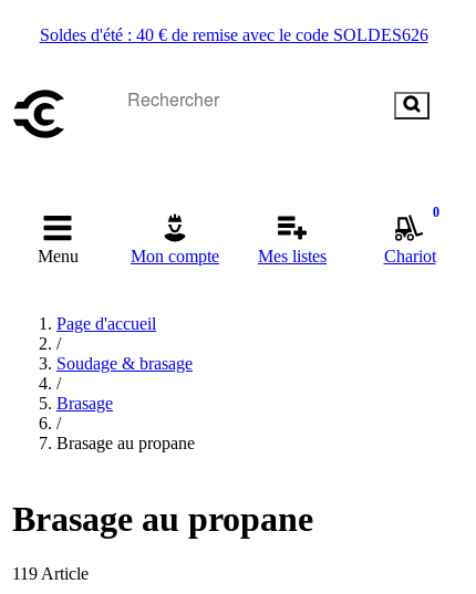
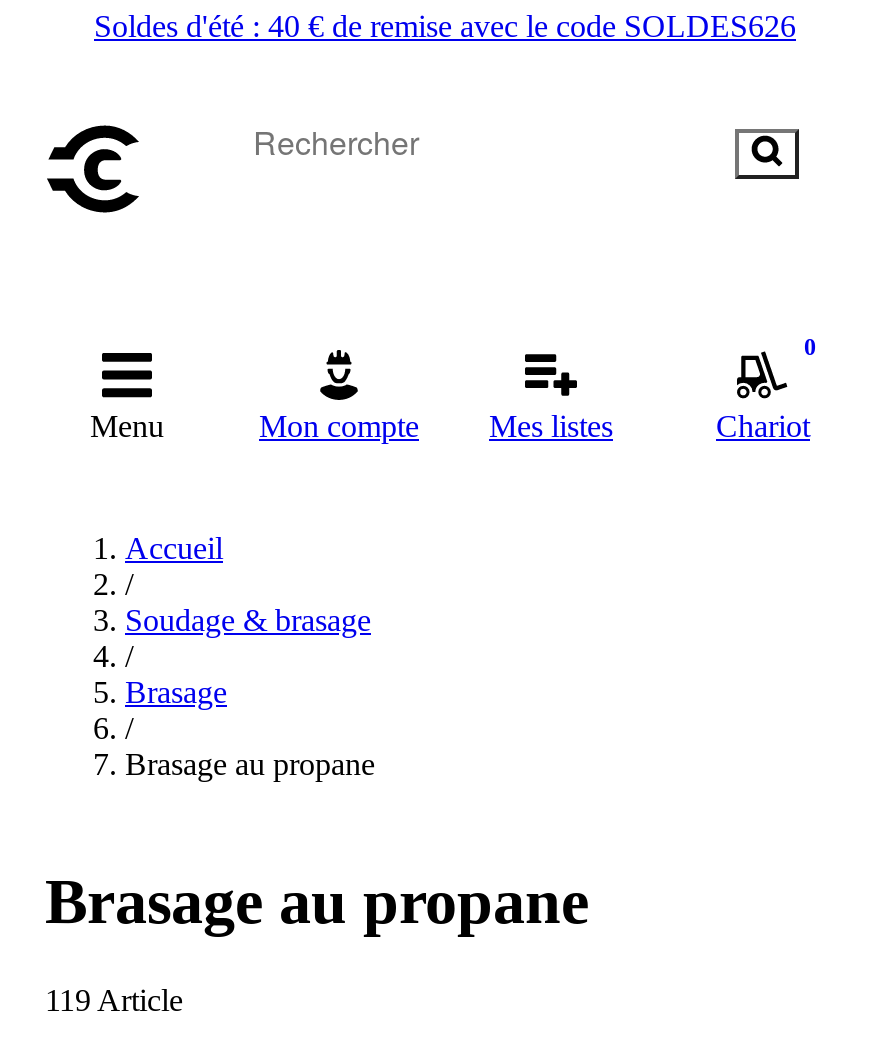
- Page d'accueil
+ Accueil
